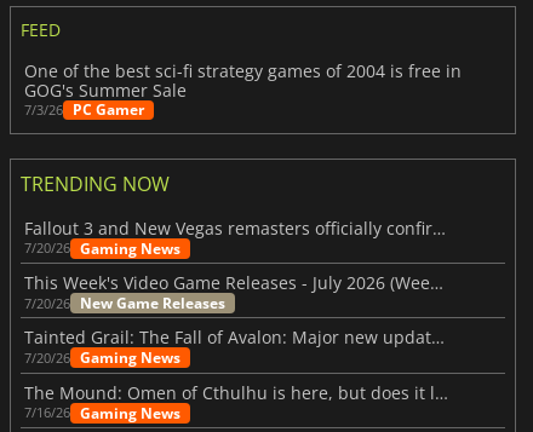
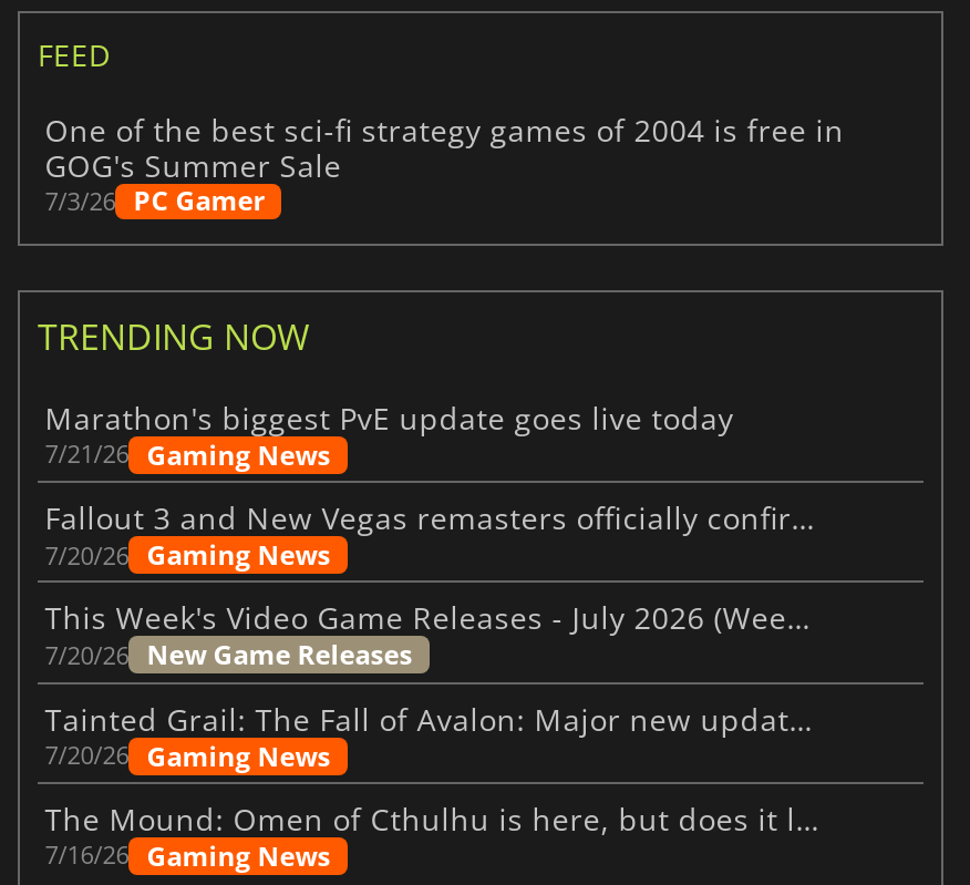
+ Marathon's biggest PvE update goes live today
+ 7/21/26 Gaming News
